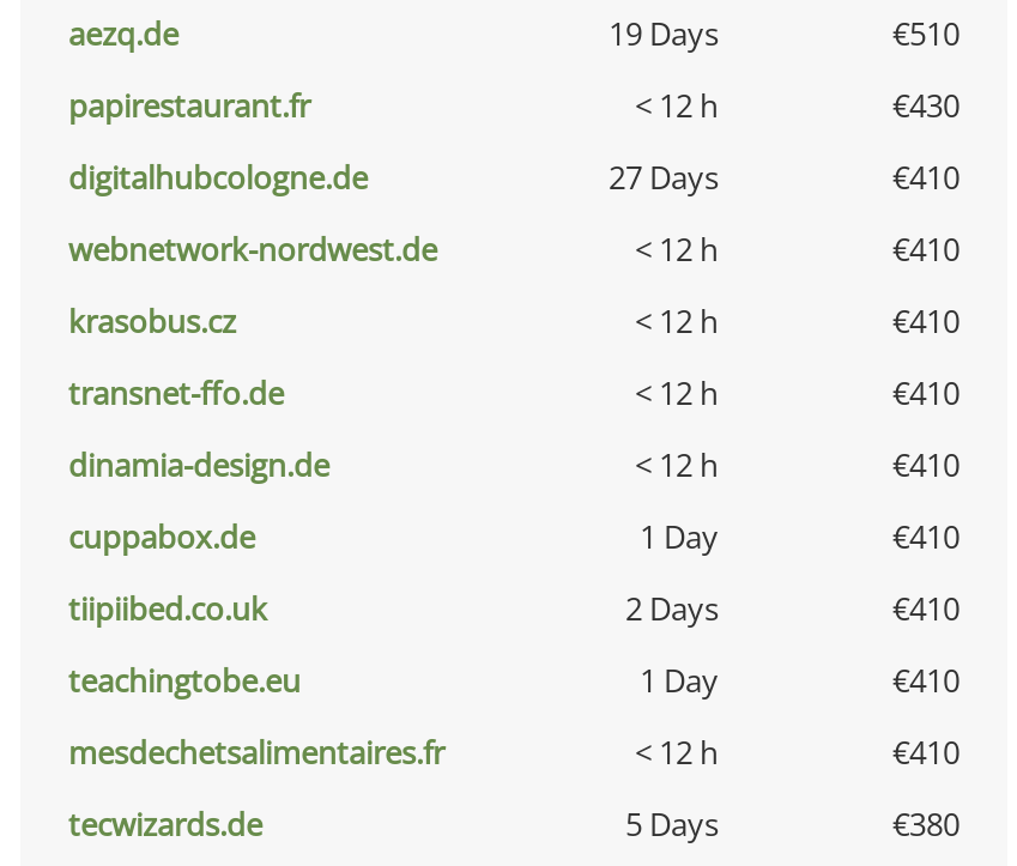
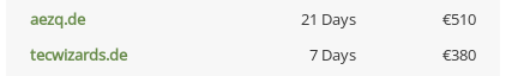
- 19 Days
+ 21 Days

- papirestaurant.fr
- < 12 h
- €430
- digitalhubcologne.de
- 27 Days
- €410
- webnetwork-nordwest.de
- < 12 h
- €410
- krasobus.cz
- < 12 h
- €410
- transnet-ffo.de
- < 12 h
- €410
- dinamia-design.de
- < 12 h
- €410
- cuppabox.de
- 1 Day
- €410
- tiipiibed.co.uk
- 2 Days
- €410
- teachingtobe.eu
- 1 Day
- €410
- mesdechetsalimentaires.fr
- < 12 h
- €410

- 5 Days
+ 7 Days
